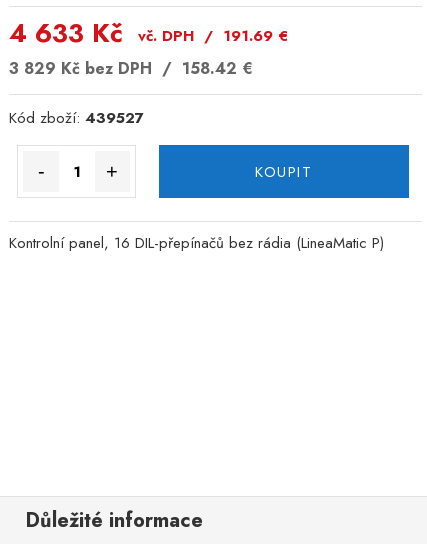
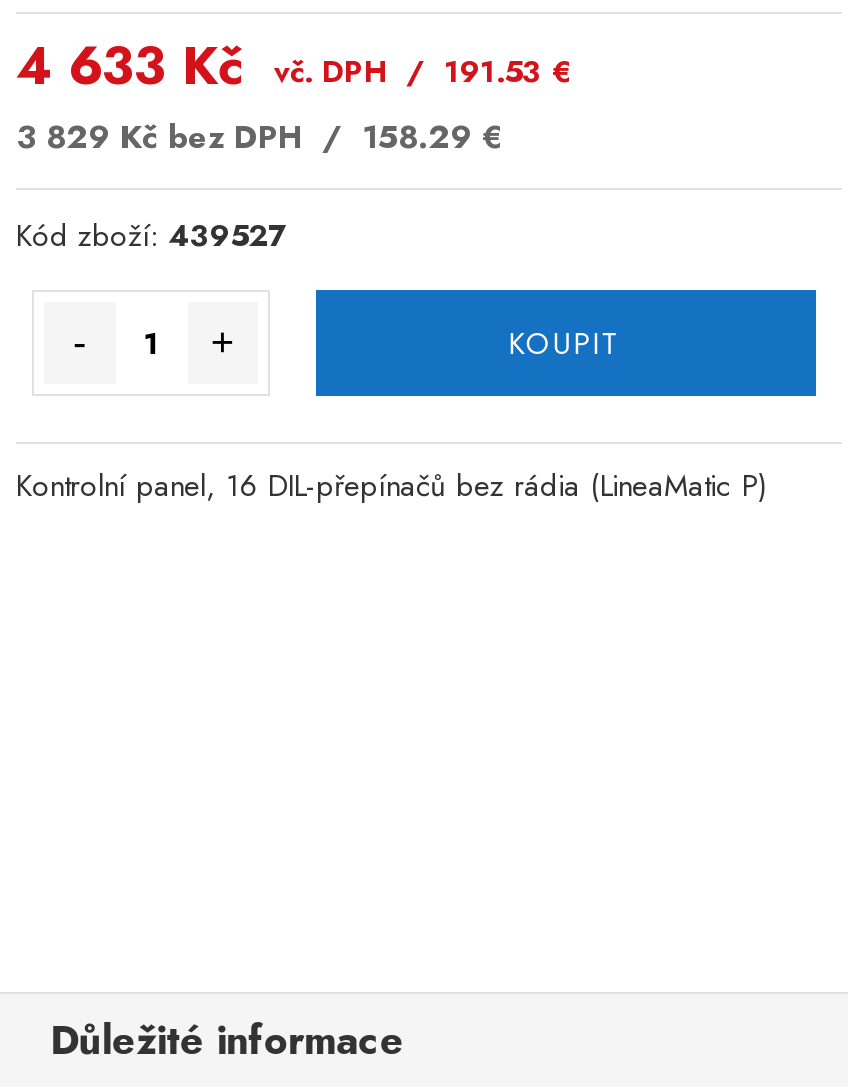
- 4 633 Kč vč. DPH / 191.69 €
+ 4 633 Kč vč. DPH / 191.53 €

- 3 829 Kč bez DPH / 158.42 €
+ 3 829 Kč bez DPH / 158.29 €
